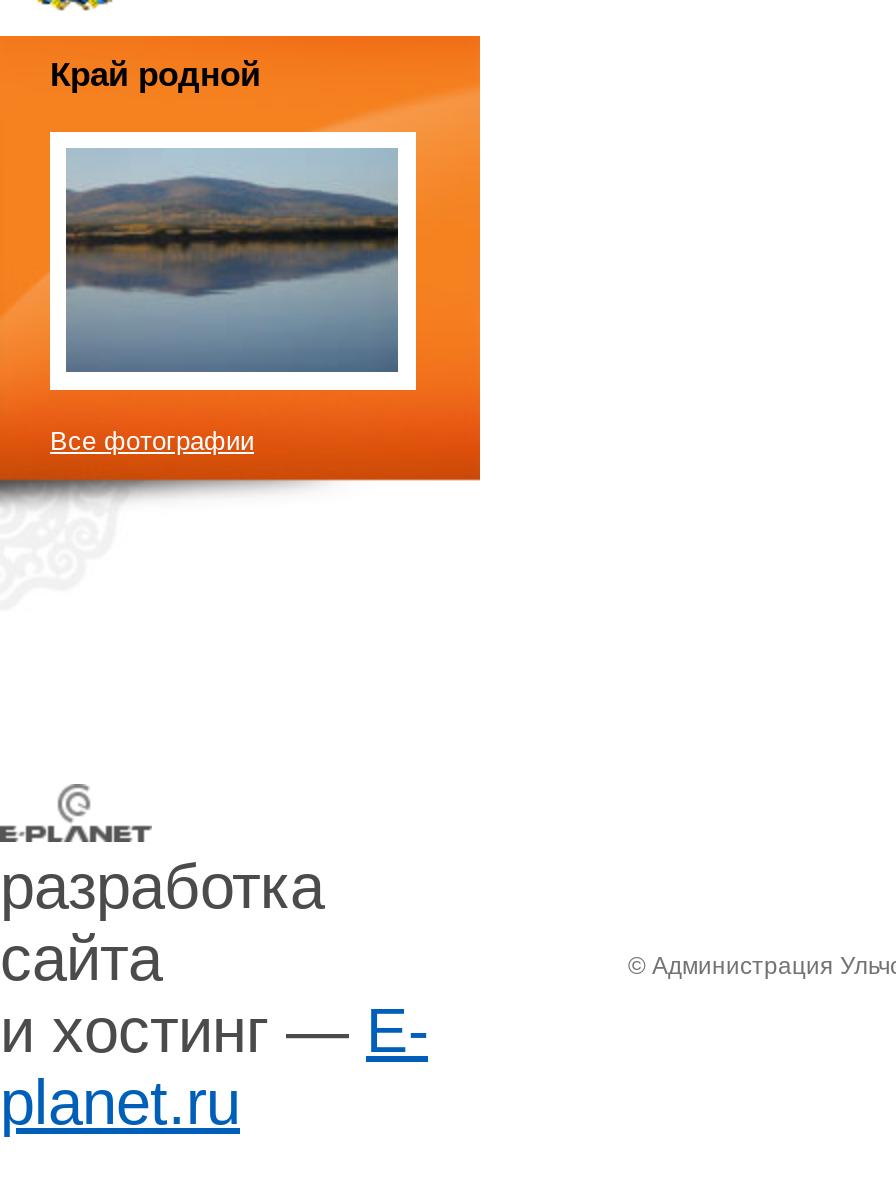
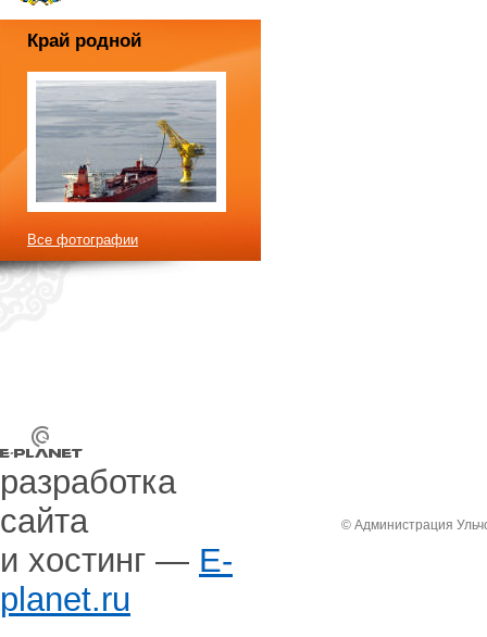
- [image]
+ [image]
